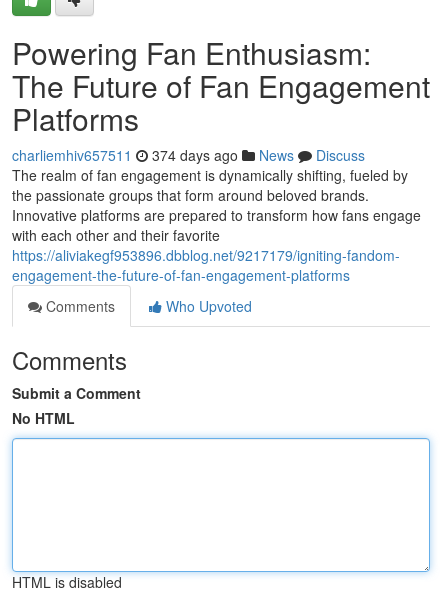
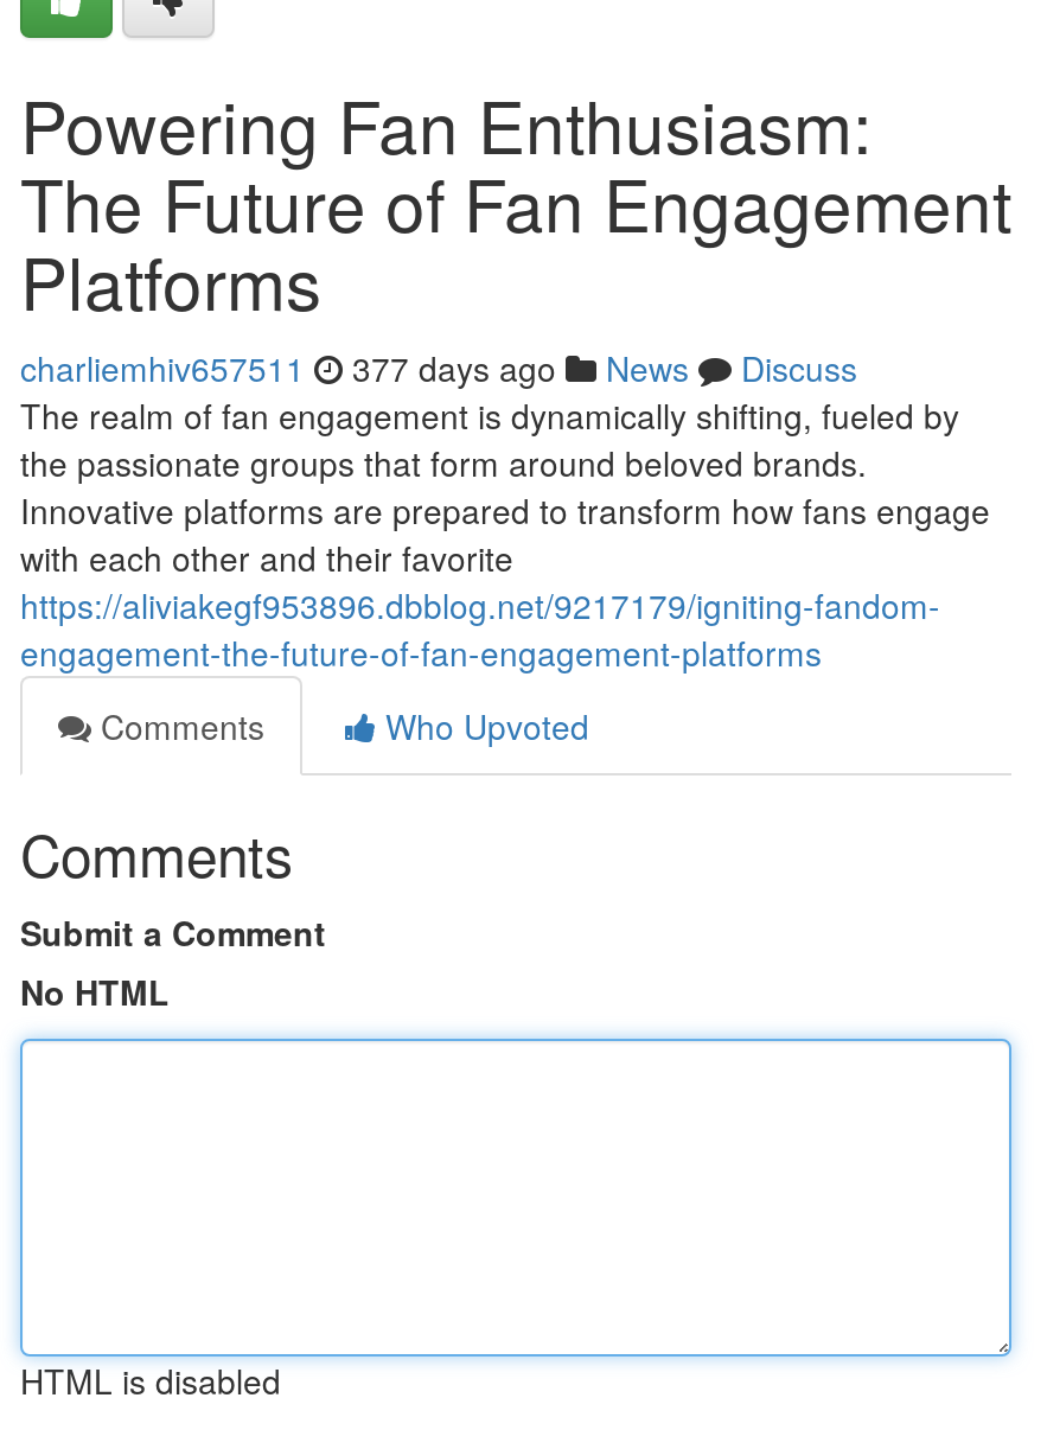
- charliemhiv657511 374 days ago News Discuss
+ charliemhiv657511 377 days ago News Discuss
